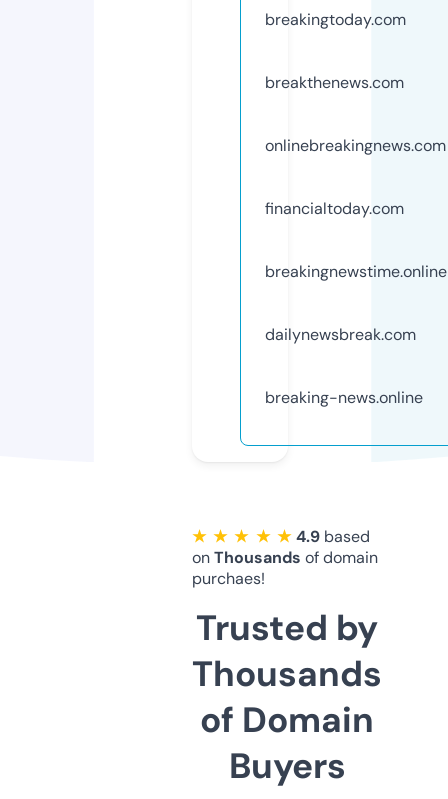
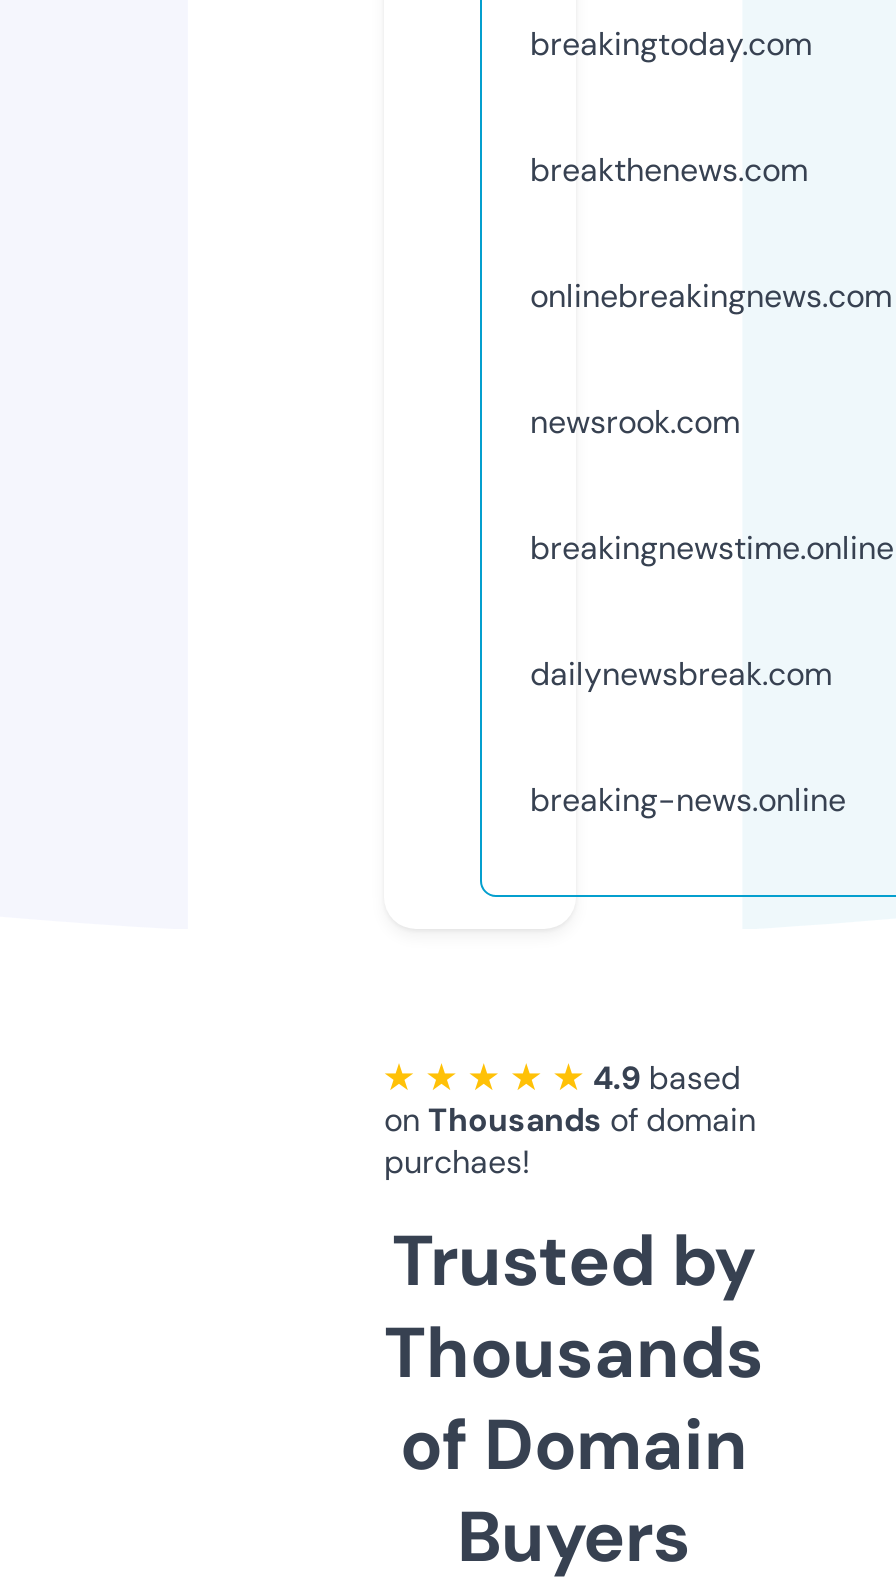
- financialtoday.com
+ newsrook.com
